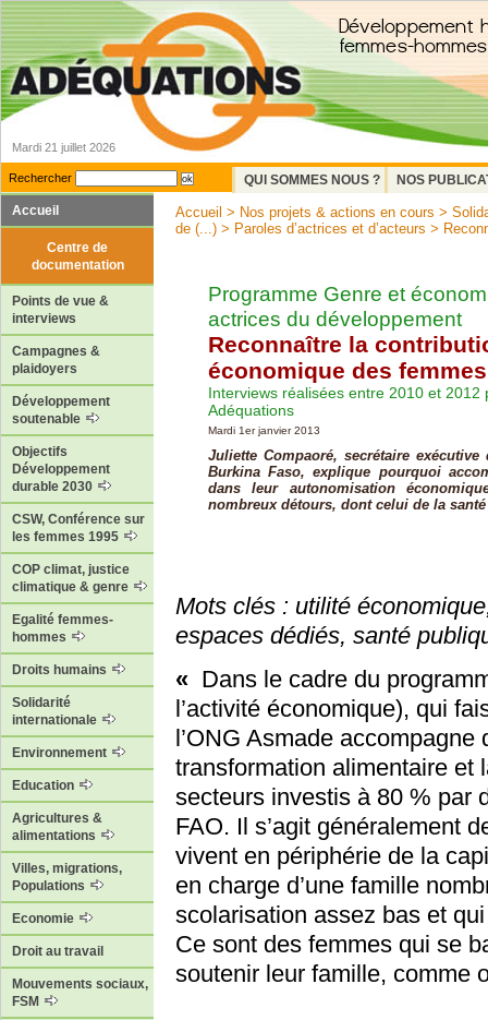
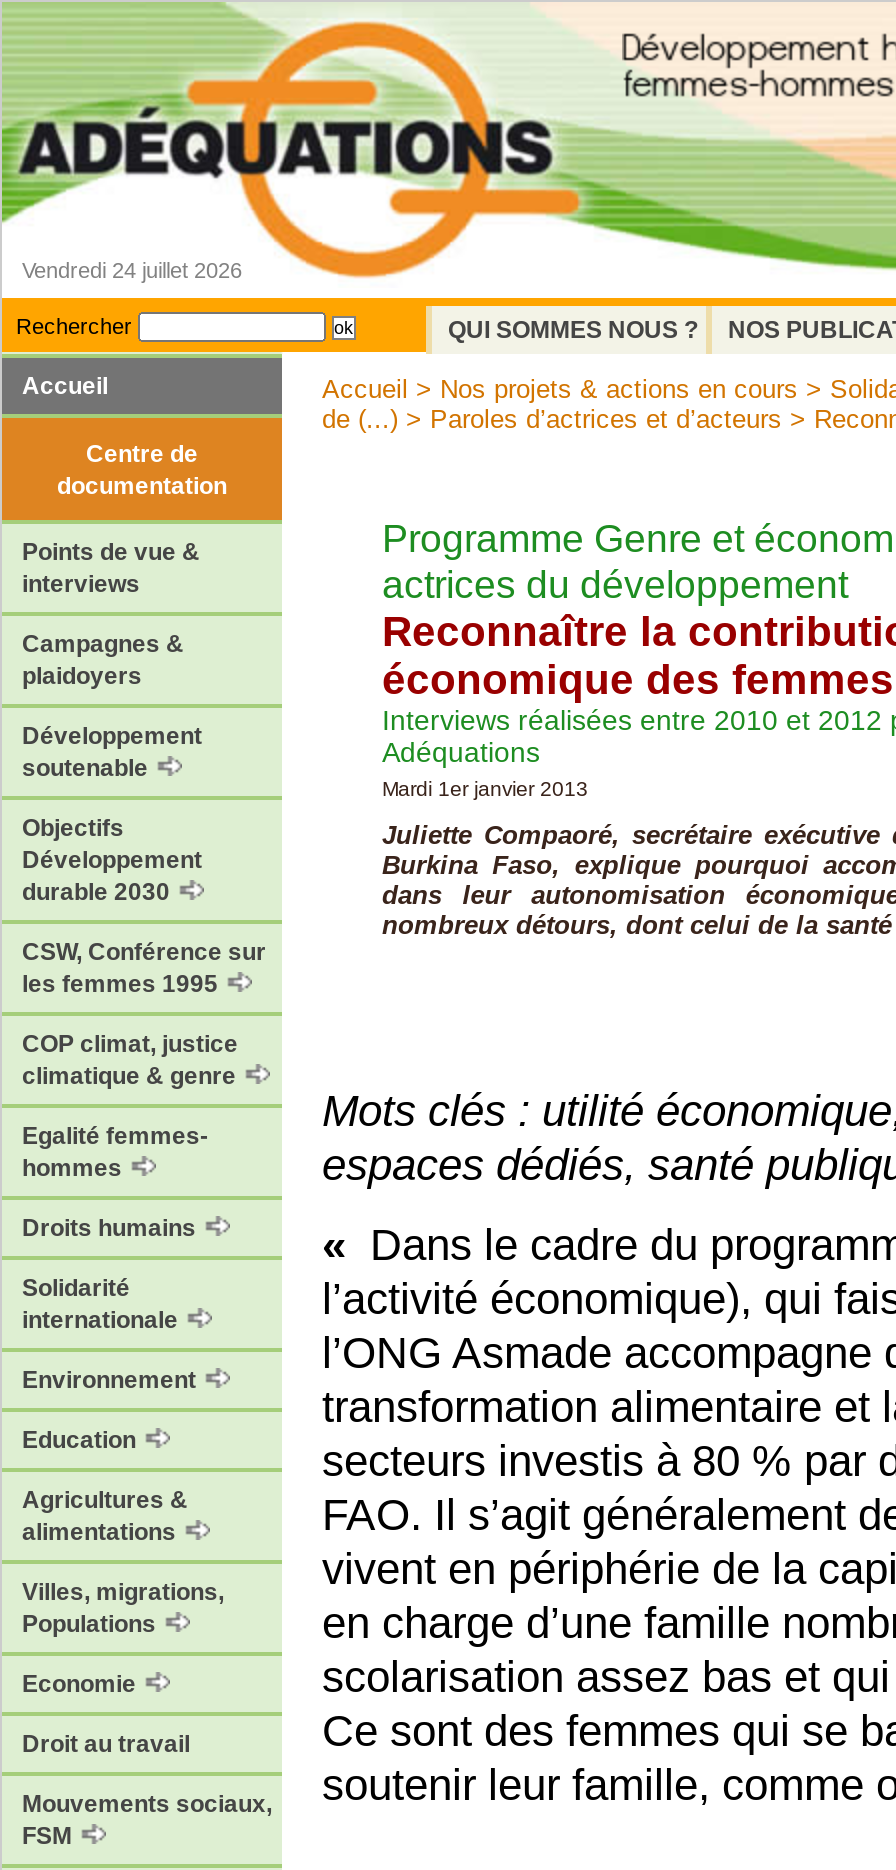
- Mardi 21 juillet 2026
+ Vendredi 24 juillet 2026
